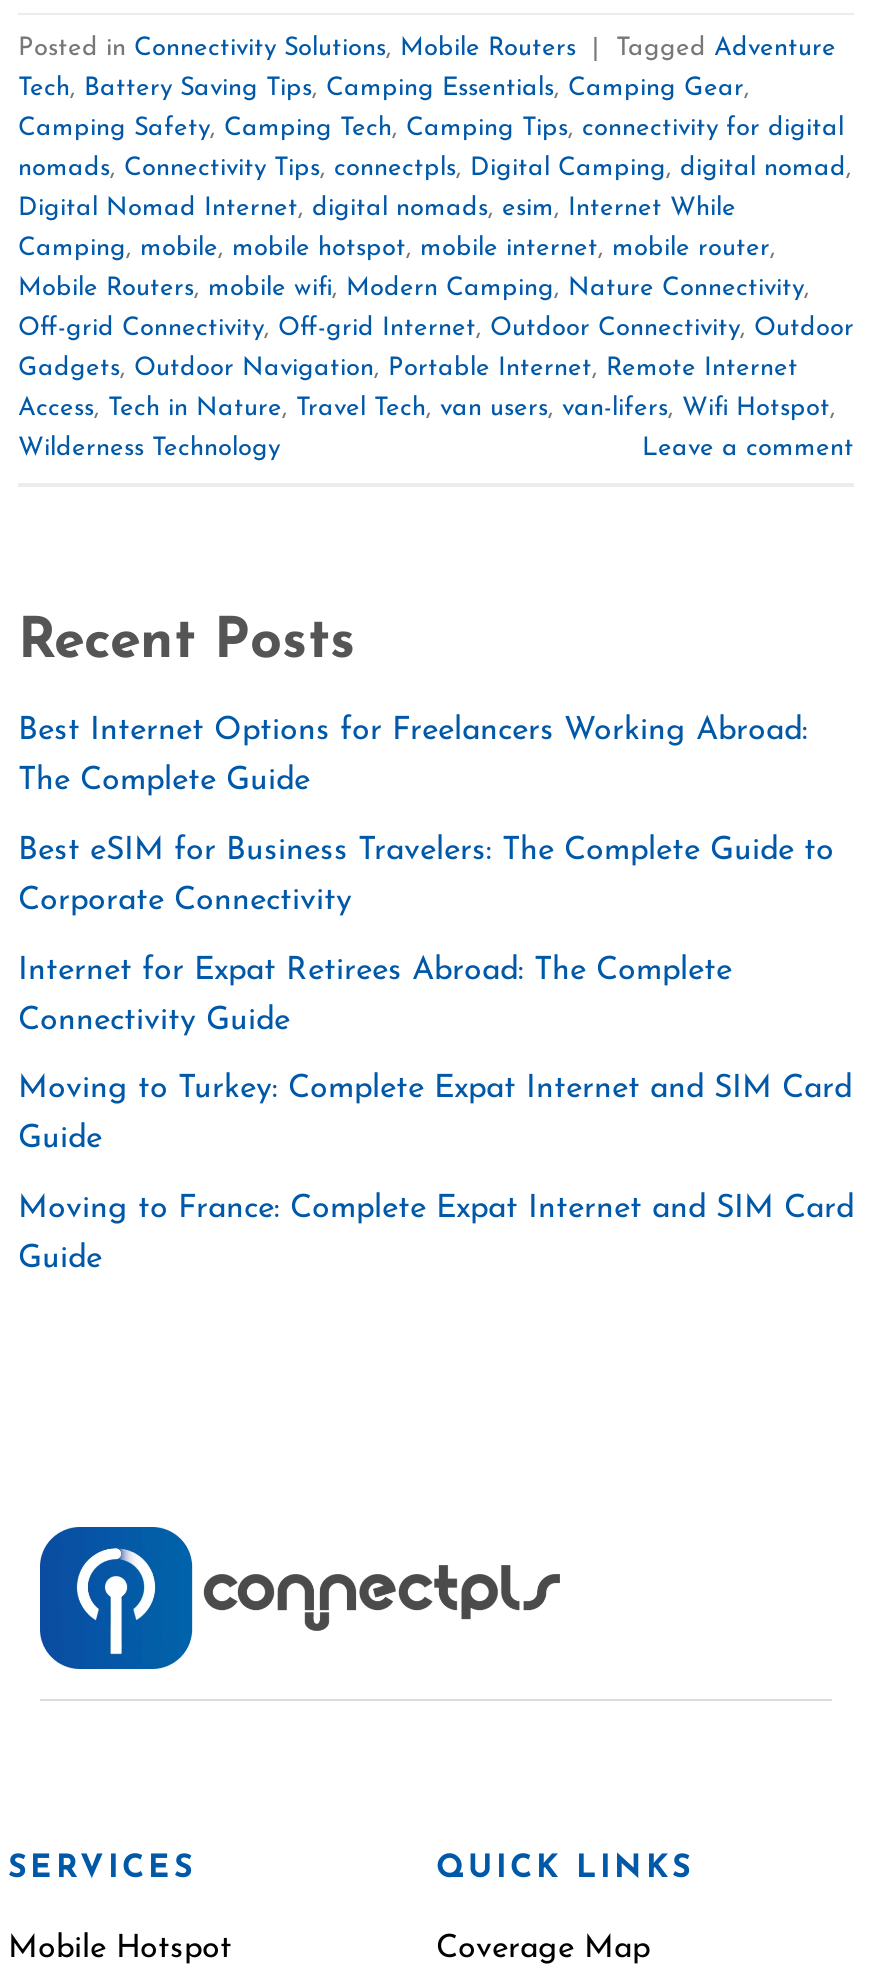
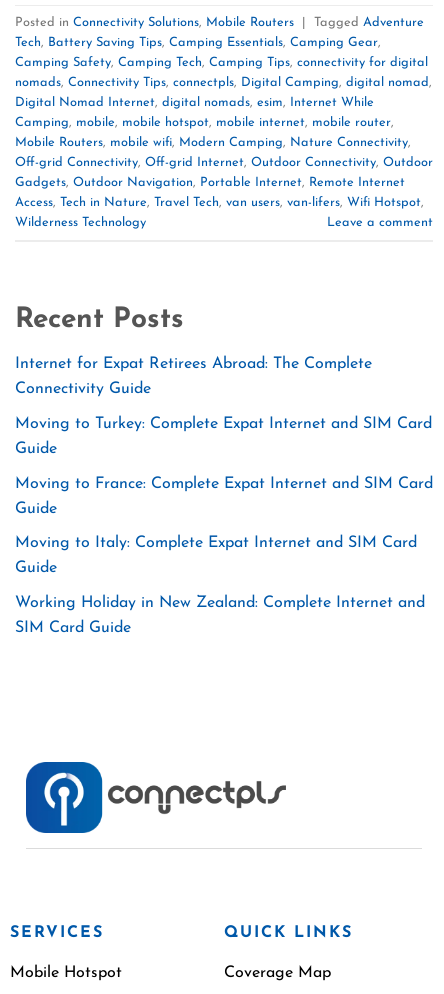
- Best Internet Options for Freelancers Working Abroad:
- The Complete Guide
- Best eSIM for Business Travelers: The Complete Guide to
- Corporate Connectivity

moved up: Internet for Expat Retirees Abroad: The Complete | Connectivity Guide | Moving to Turkey: Complete Expat Internet and SIM Card | Guide | Moving to France: Complete Expat Internet and SIM Card | Guide

+ Moving to Italy: Complete Expat Internet and SIM Card
+ Guide
+ Working Holiday in New Zealand: Complete Internet and
+ SIM Card Guide
